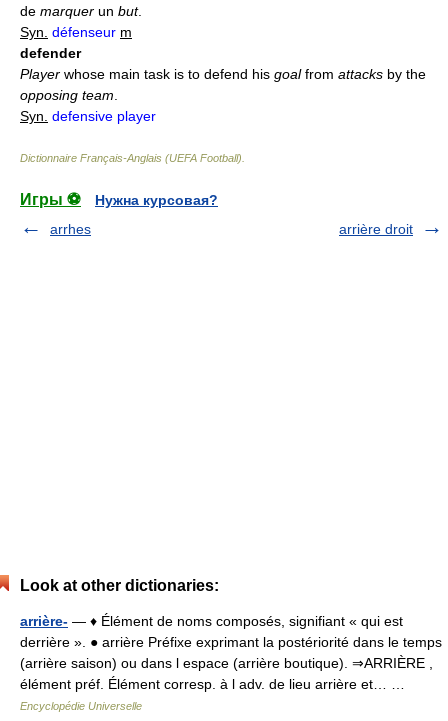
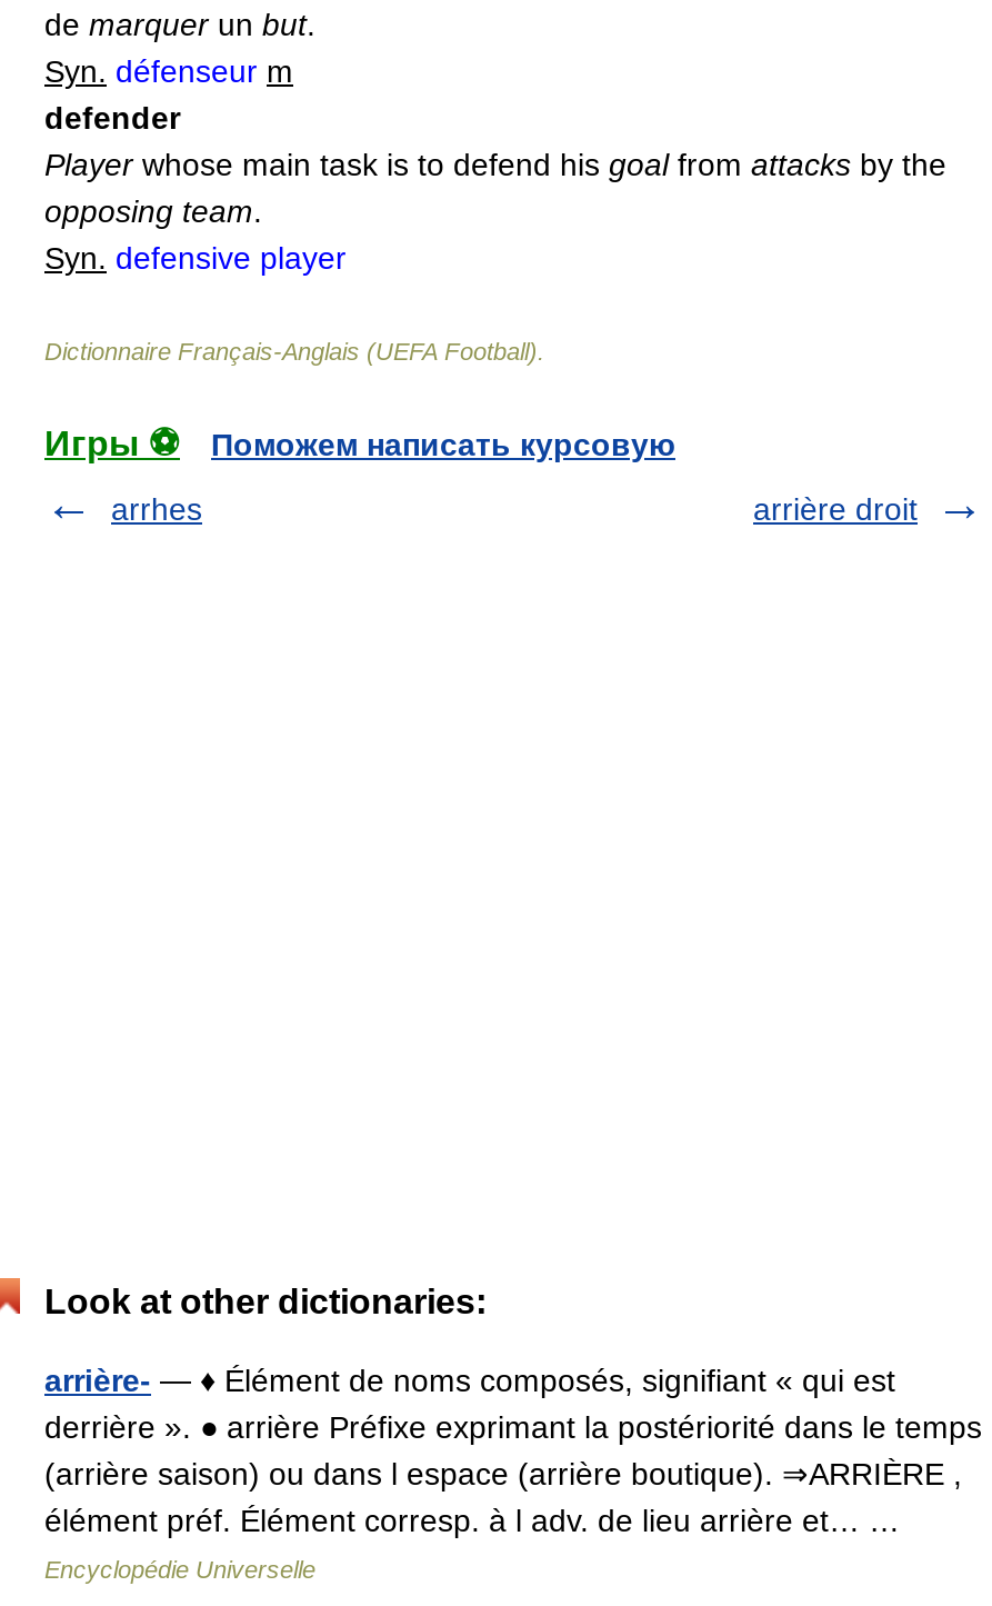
- Нужна курсовая?
+ Поможем написать курсовую
